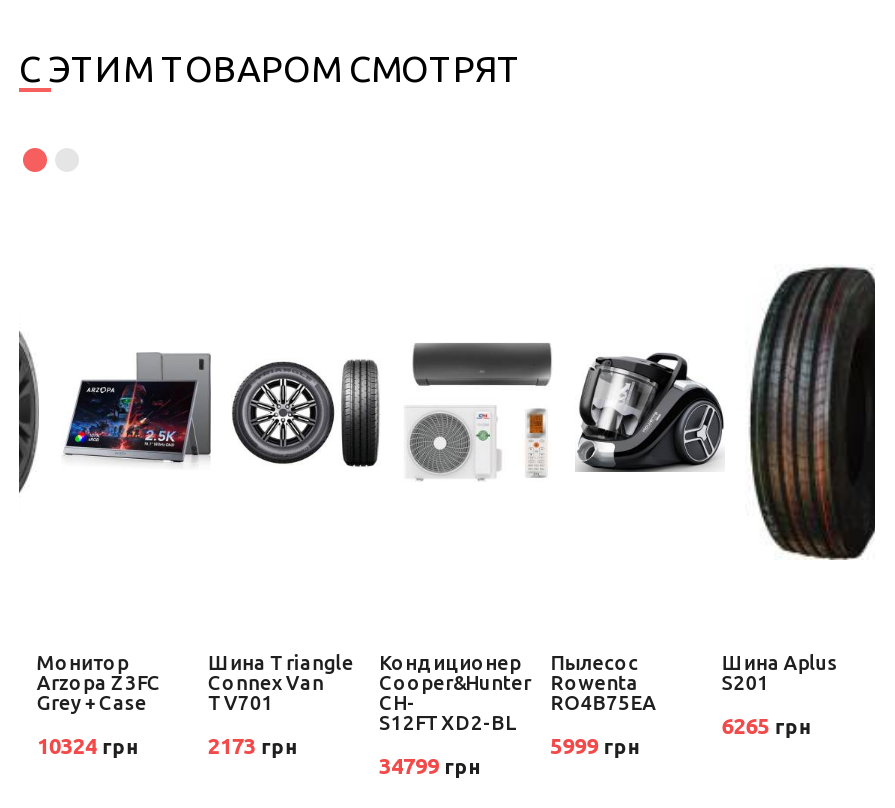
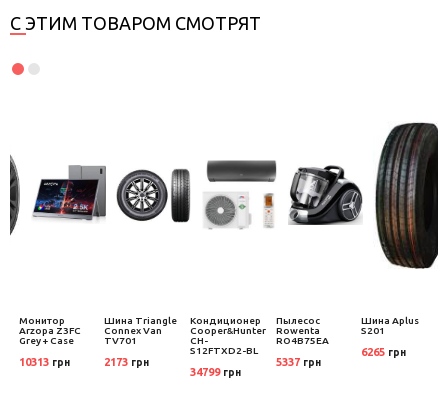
- 10324 грн
+ 10313 грн

- 5999 грн
+ 5337 грн
